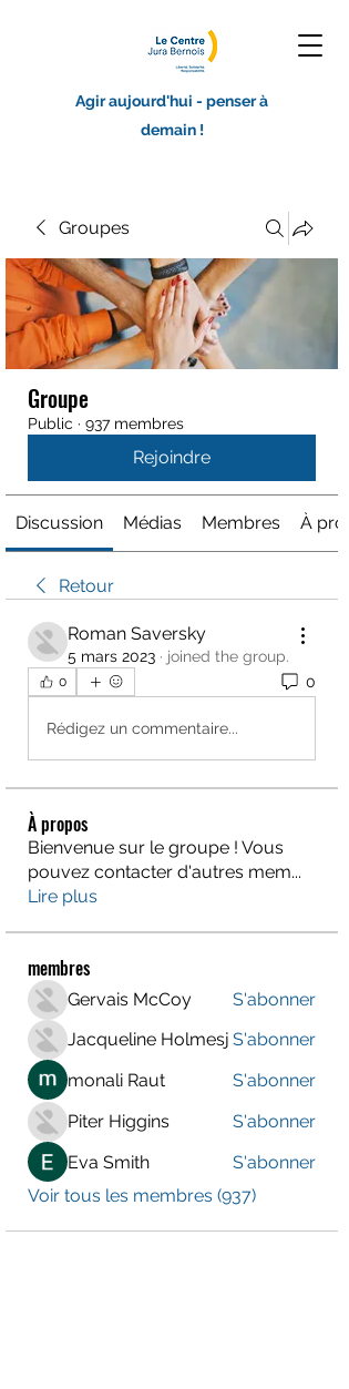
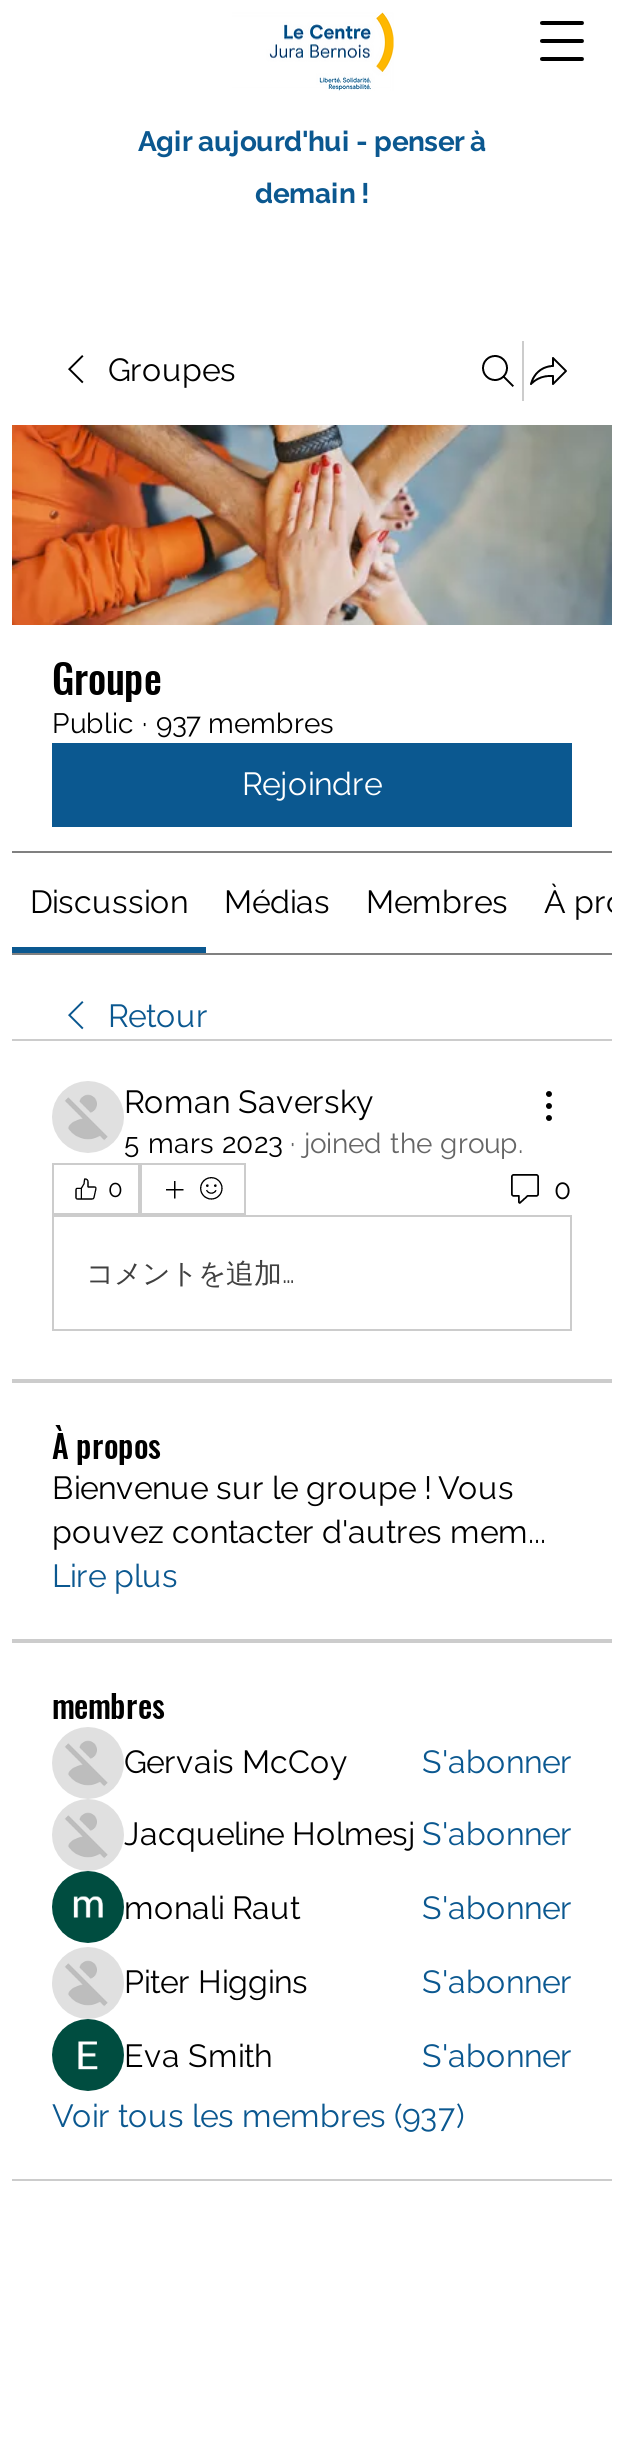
- Rédigez un commentaire...
+ コメントを追加…
